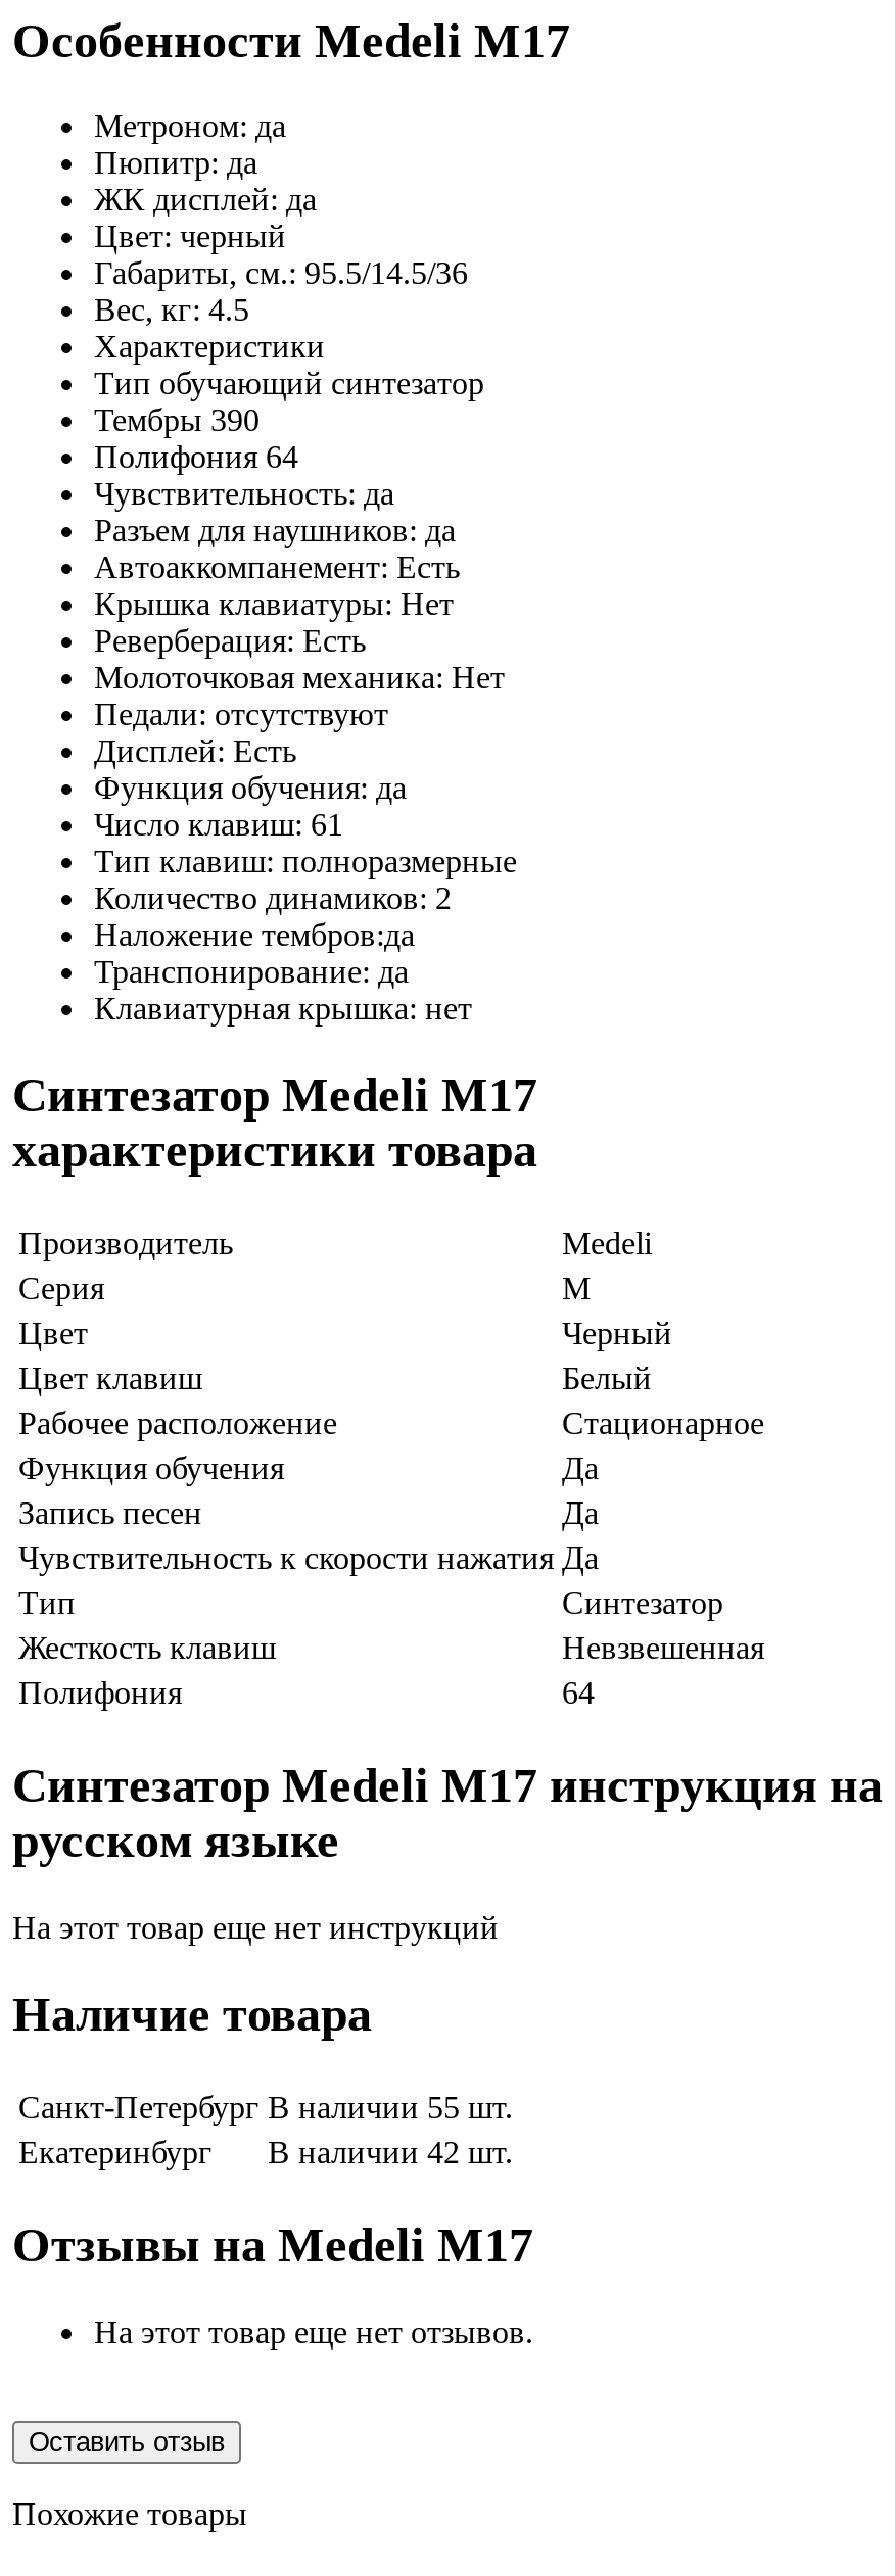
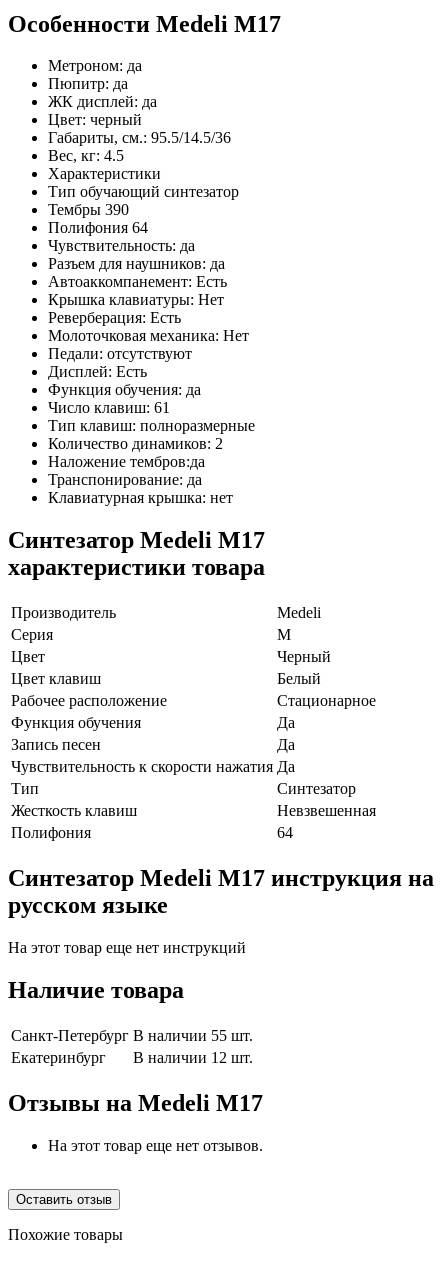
- Екатеринбург В наличии 42 шт.
+ Екатеринбург В наличии 12 шт.
